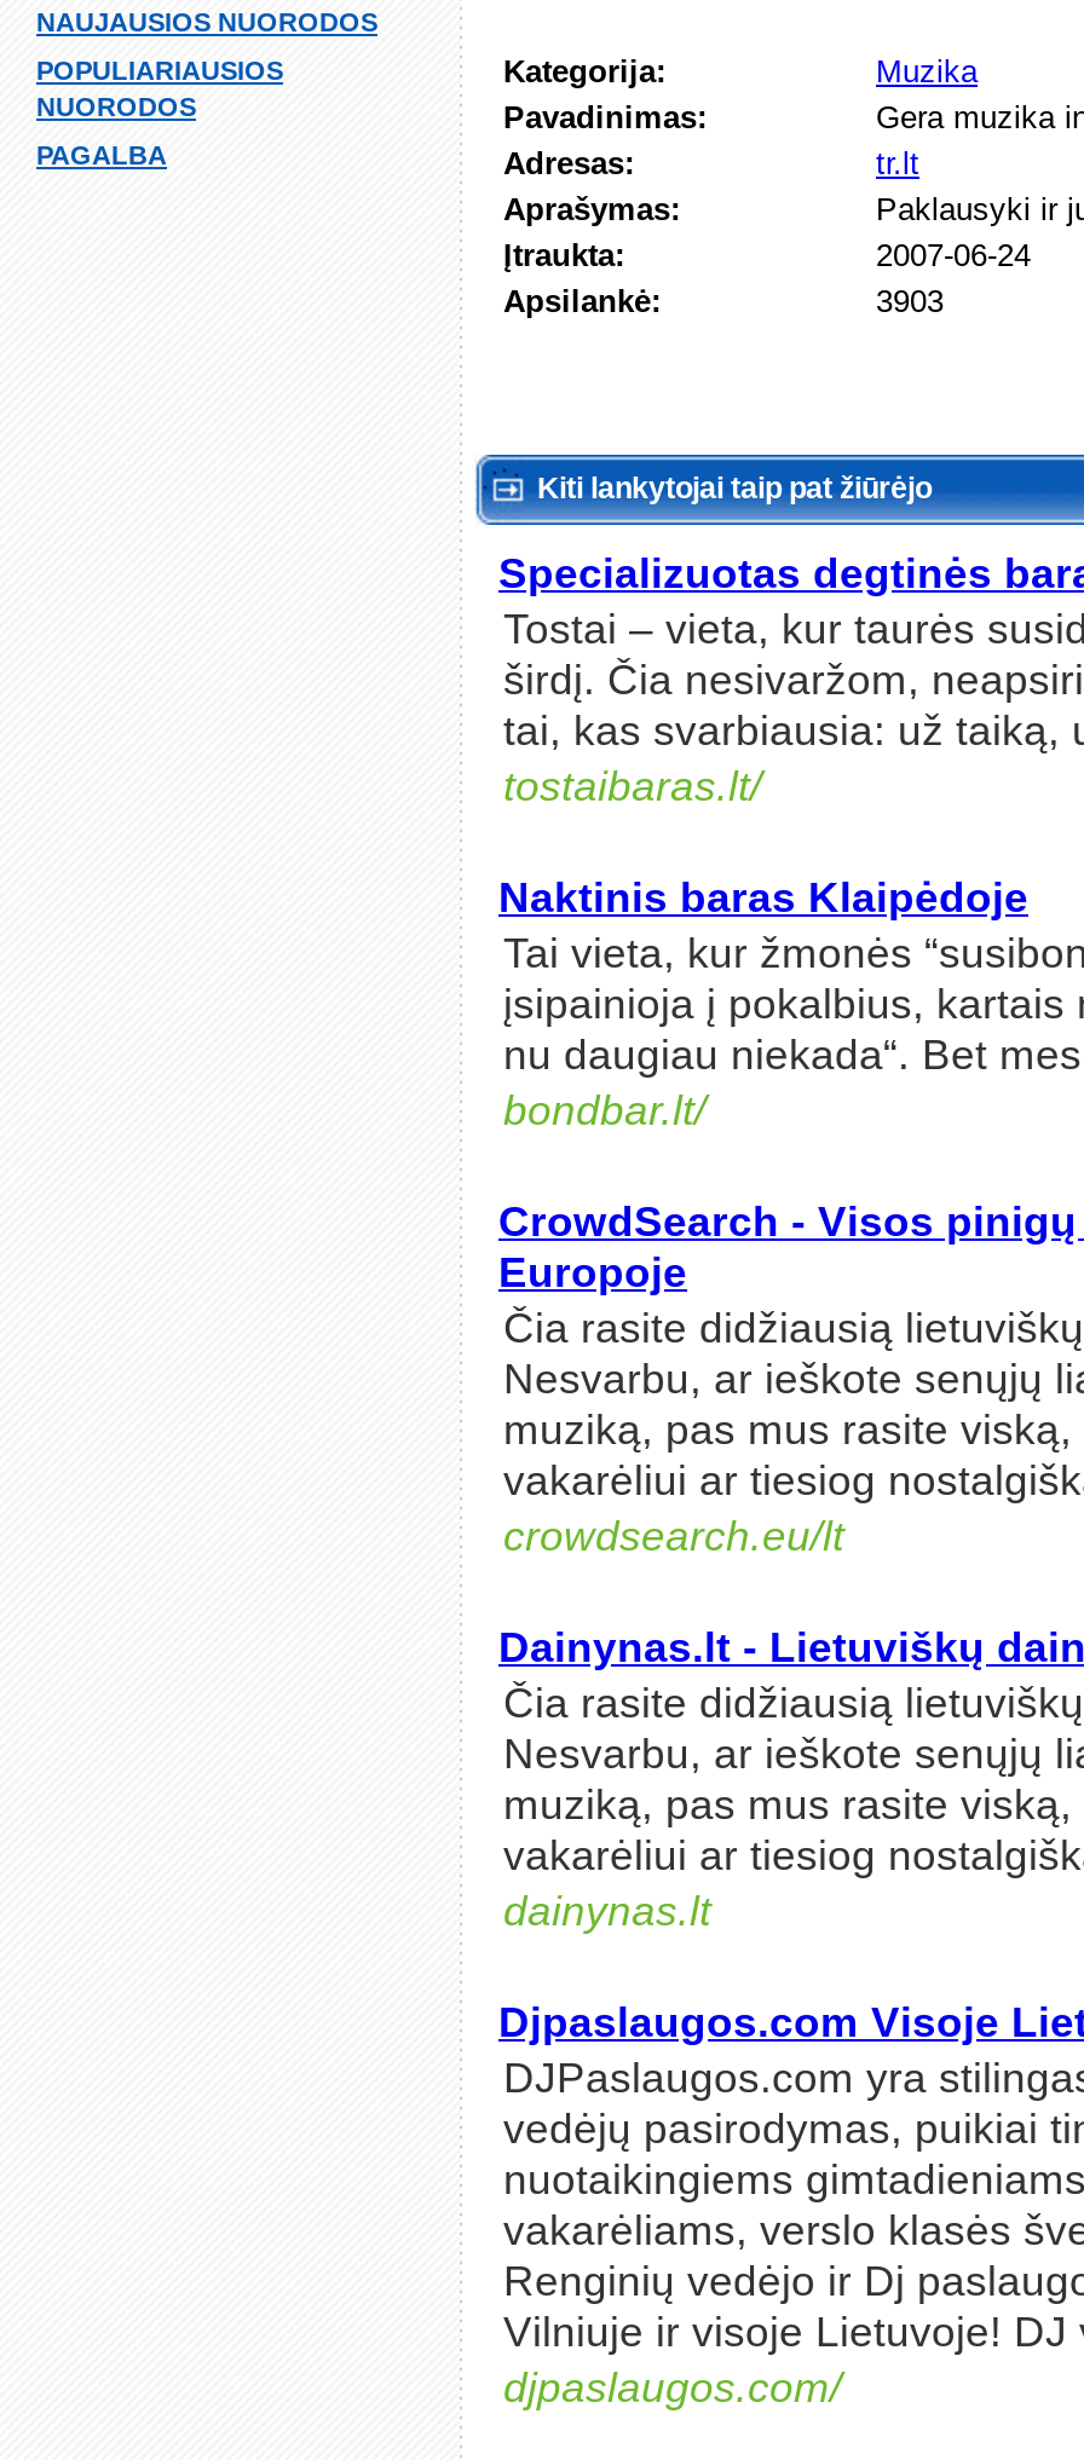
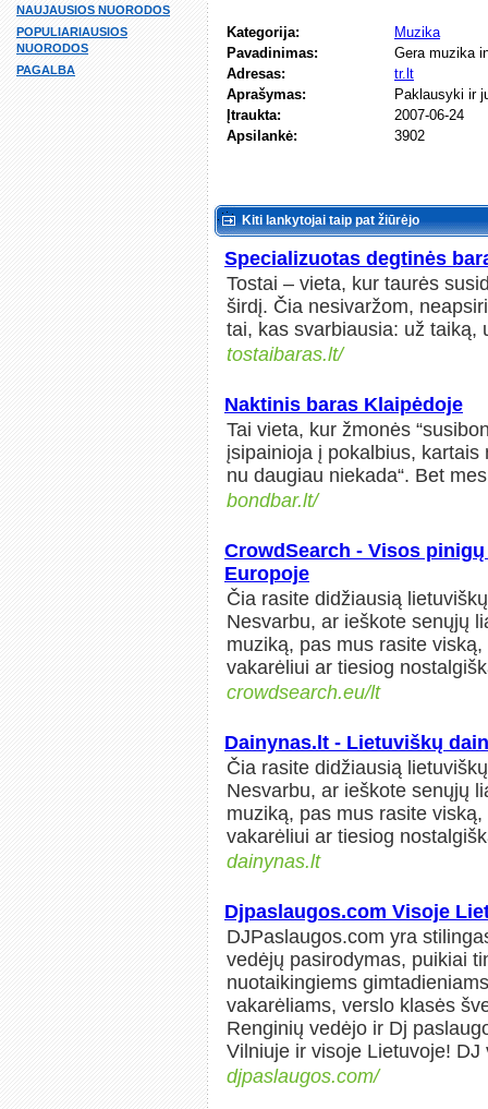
- 3903
+ 3902
